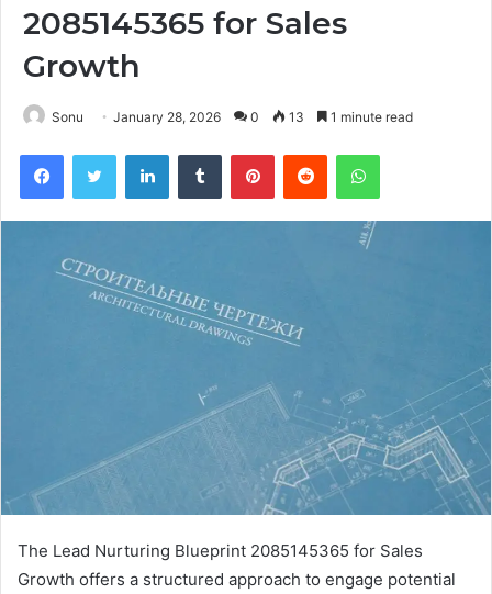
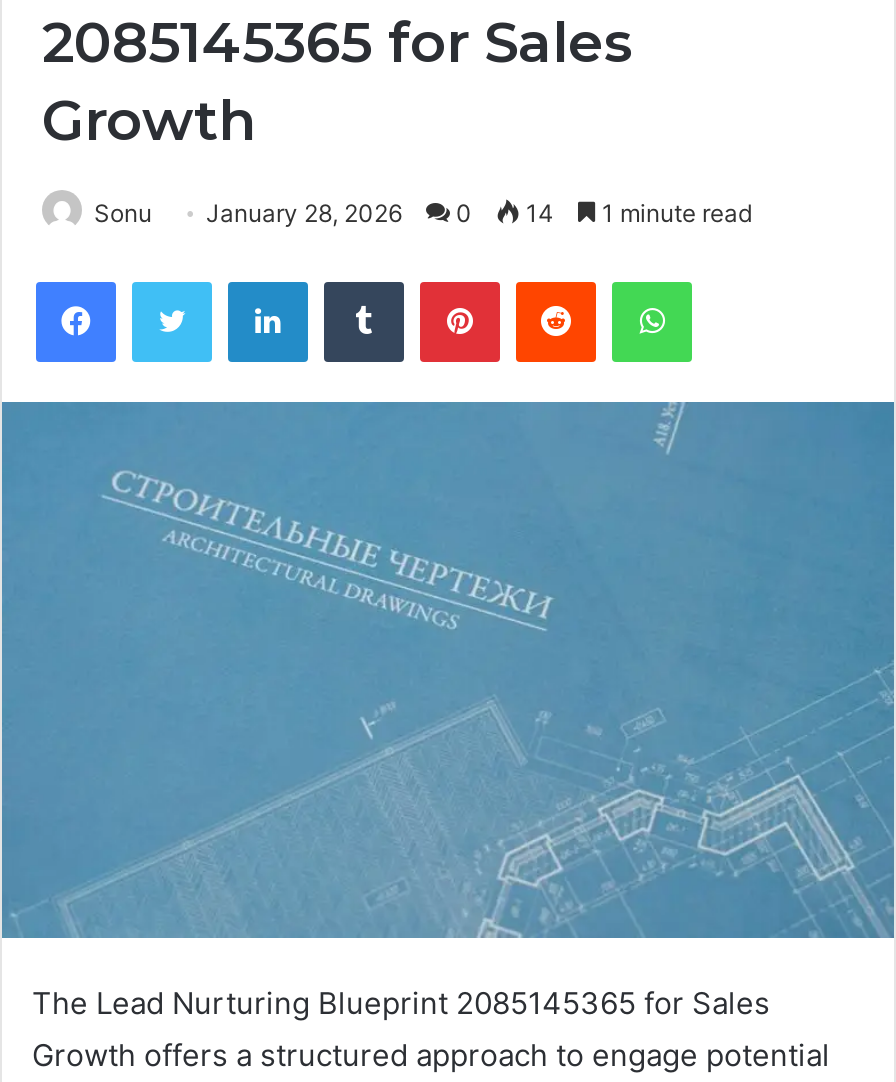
- Sonu January 28, 2026 0 13 1 minute read
+ Sonu January 28, 2026 0 14 1 minute read
